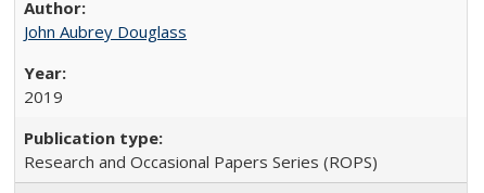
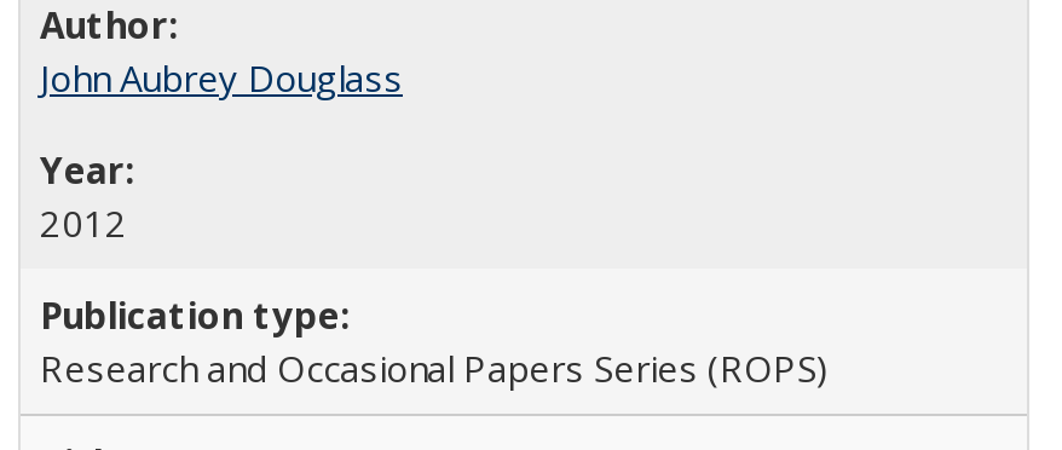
- 2019
+ 2012
